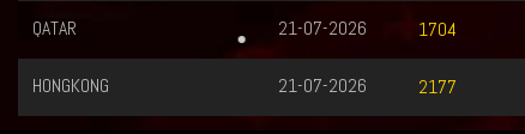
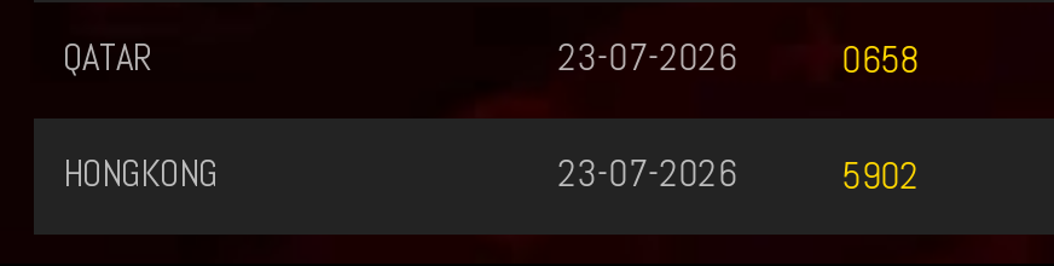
- 21-07-2026
+ 23-07-2026

- 1704
+ 0658

- 21-07-2026
+ 23-07-2026

- 2177
+ 5902
